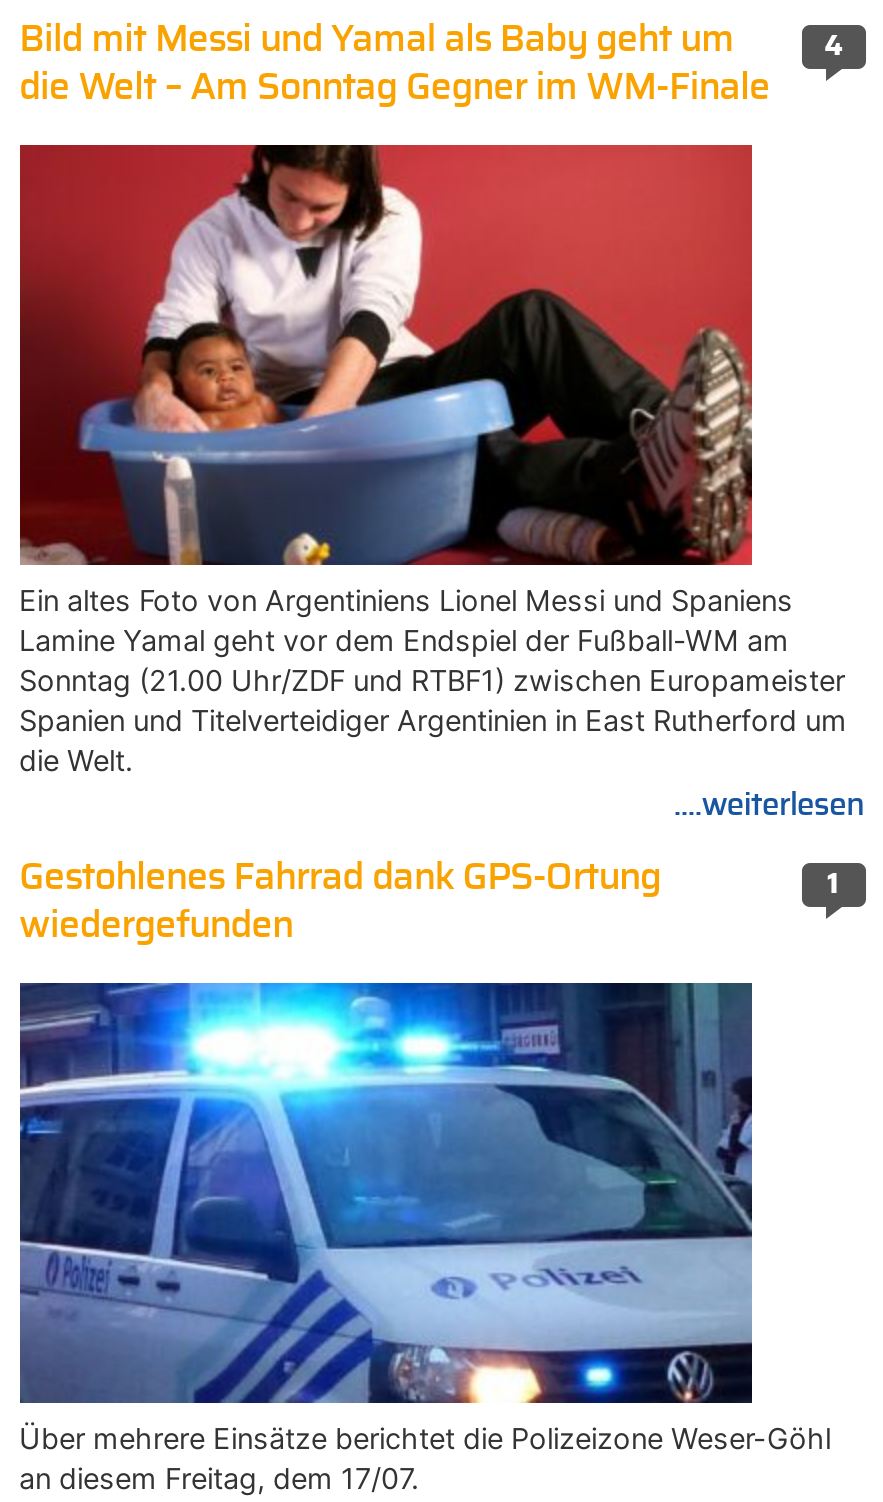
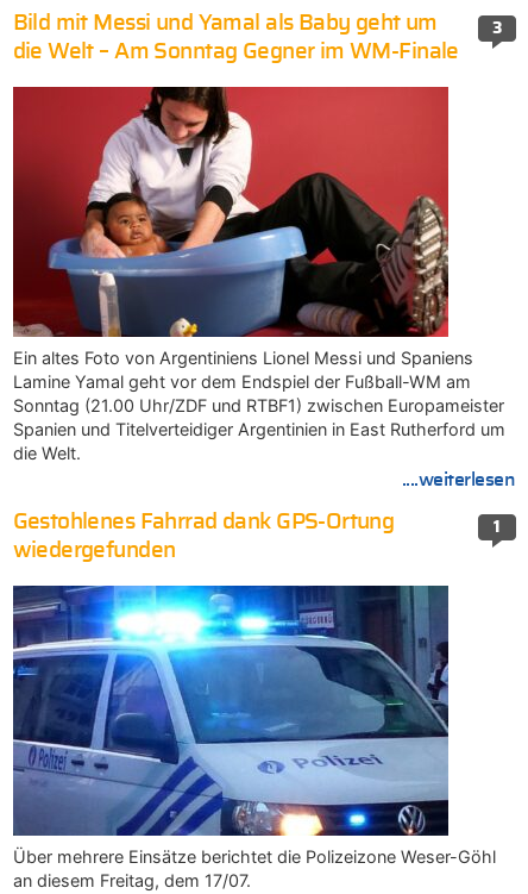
- 4
+ 3
